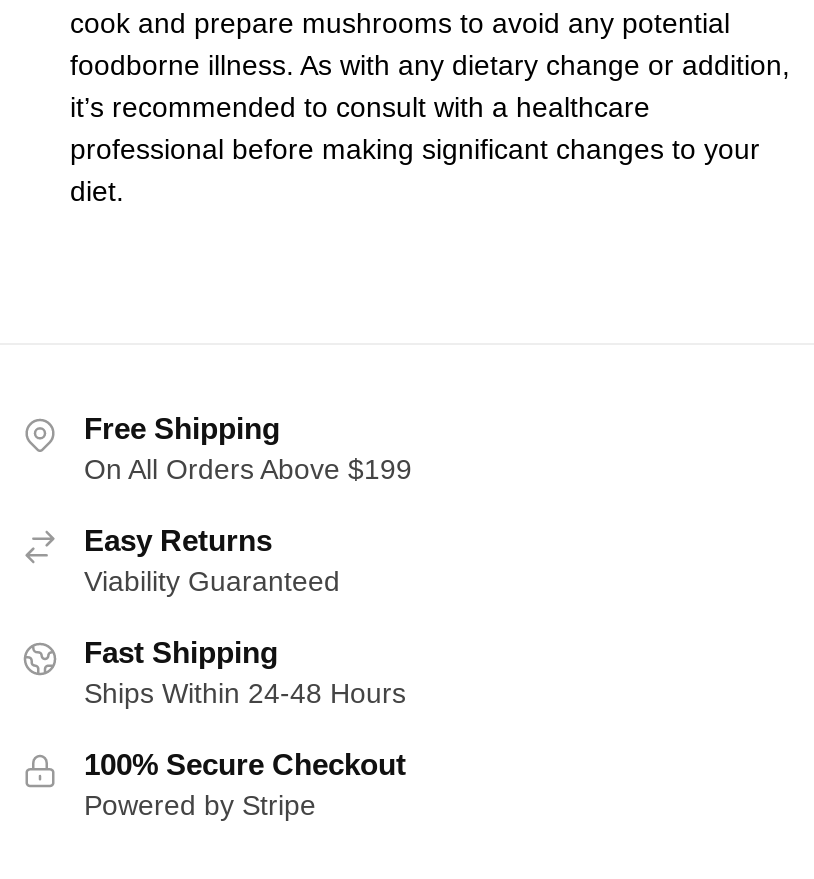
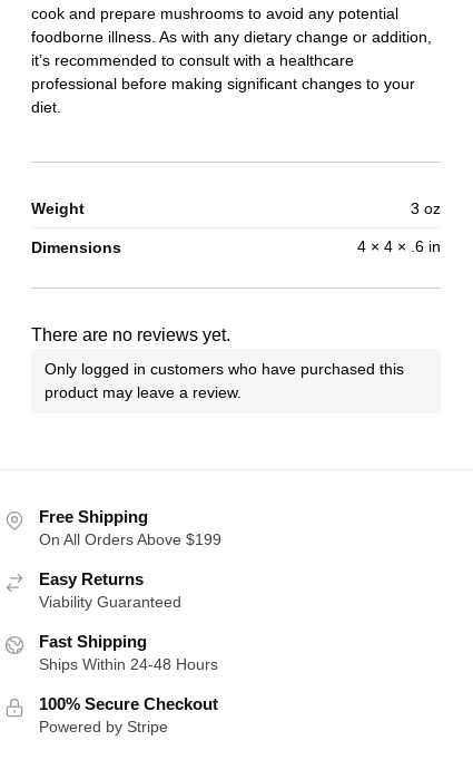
+ Weight
+ 3 oz
+ Dimensions
+ 4 × 4 × .6 in

+ There are no reviews yet.
+ Only logged in customers who have purchased this
+ product may leave a review.
